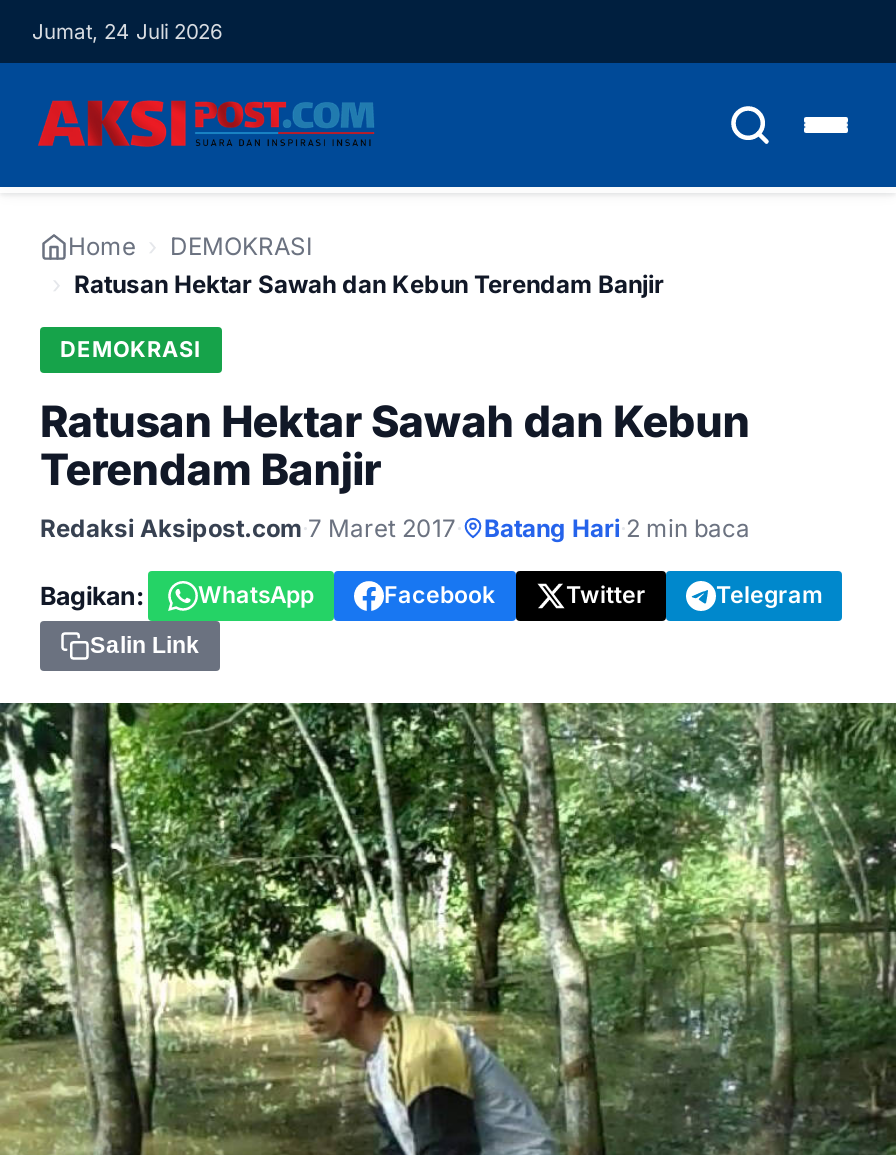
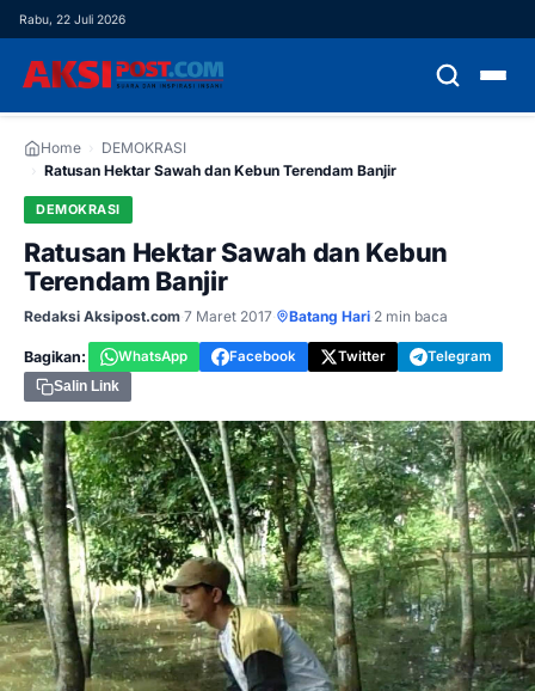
- Jumat, 24 Juli 2026
+ Rabu, 22 Juli 2026
